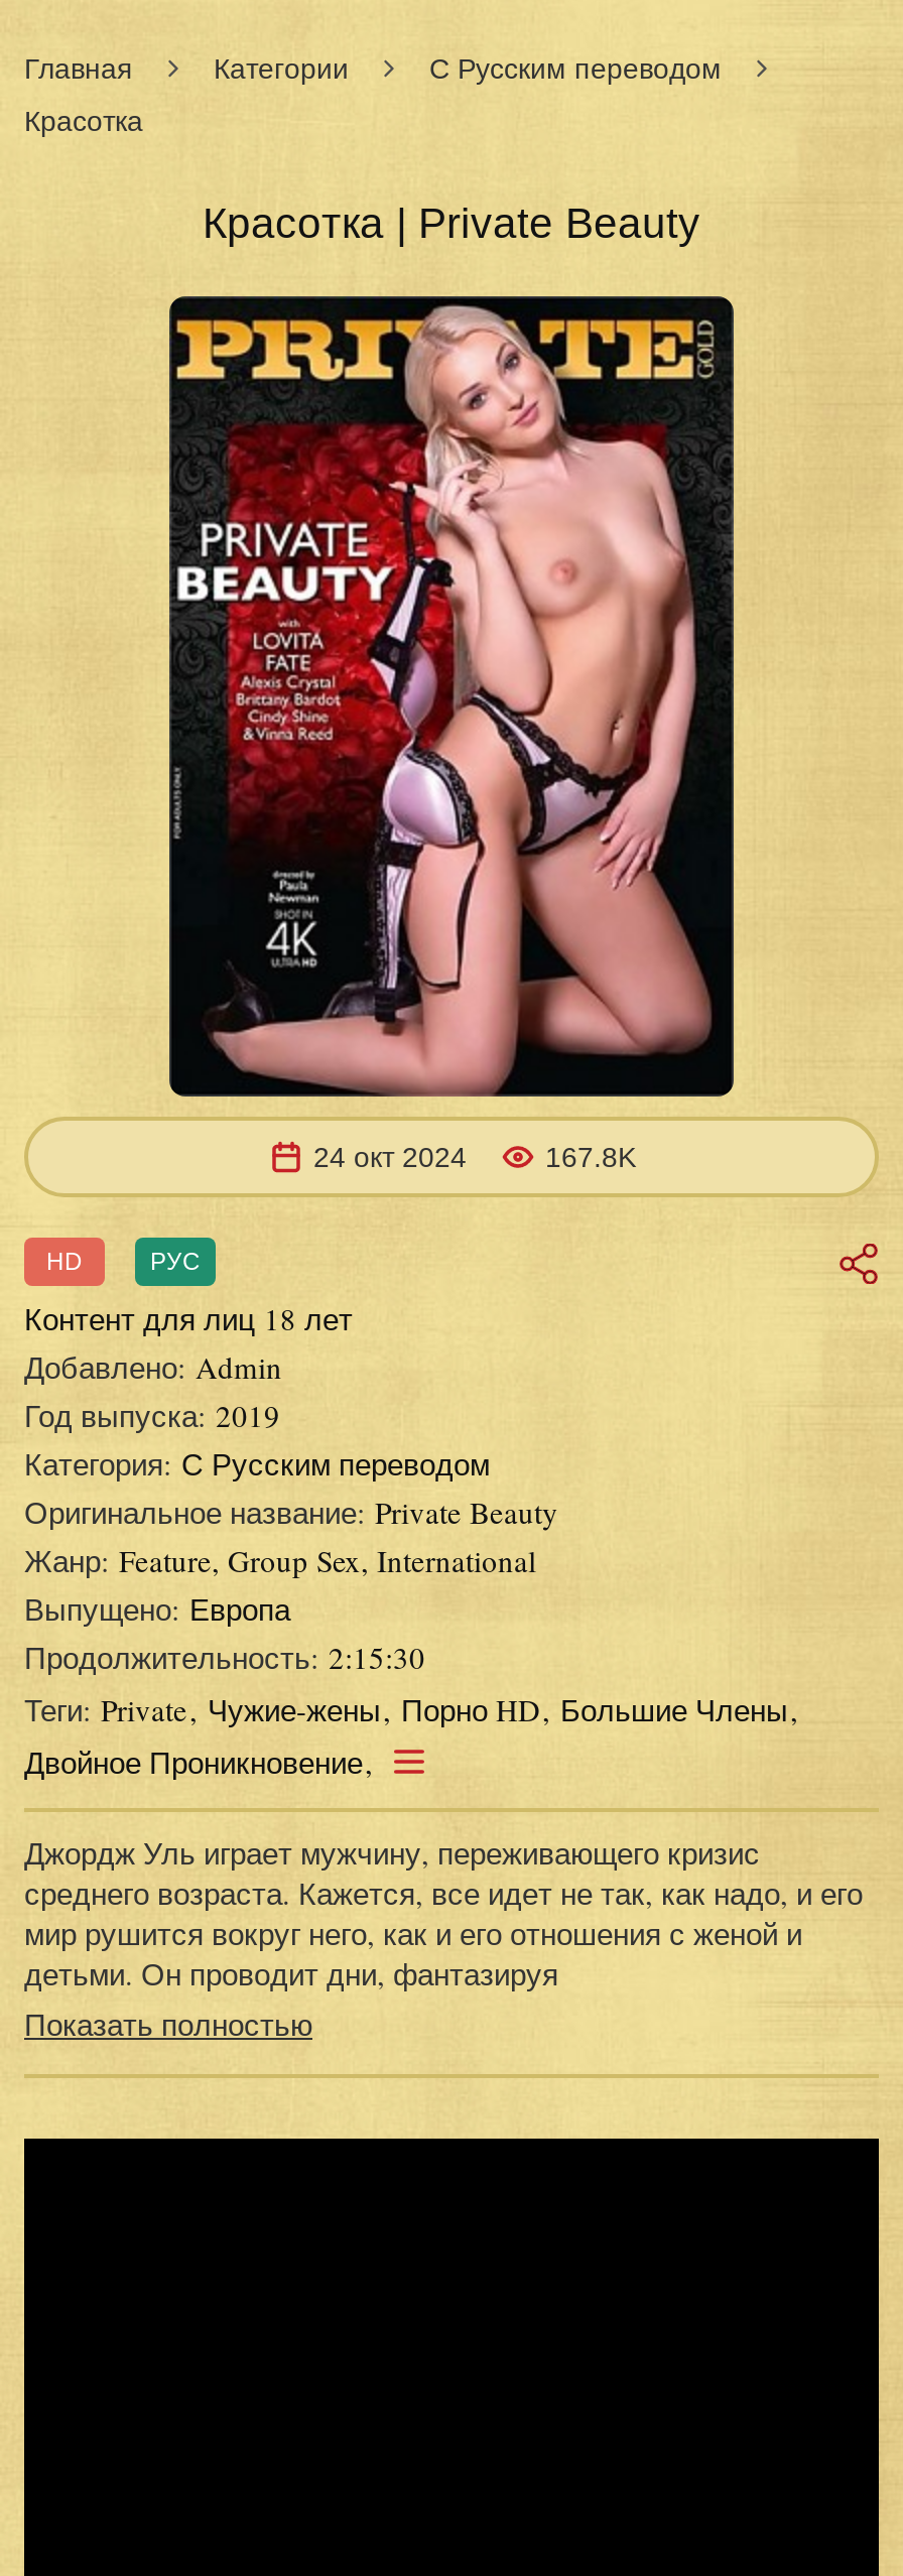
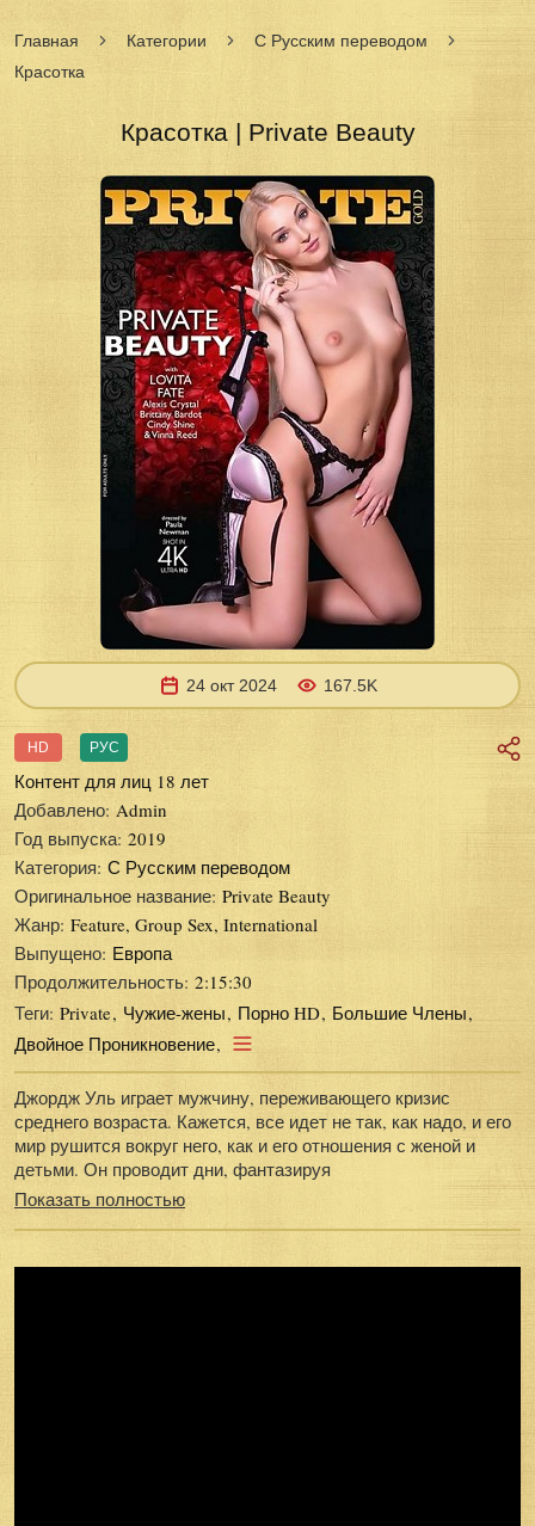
- 24 окт 2024 167.8K
+ 24 окт 2024 167.5K
